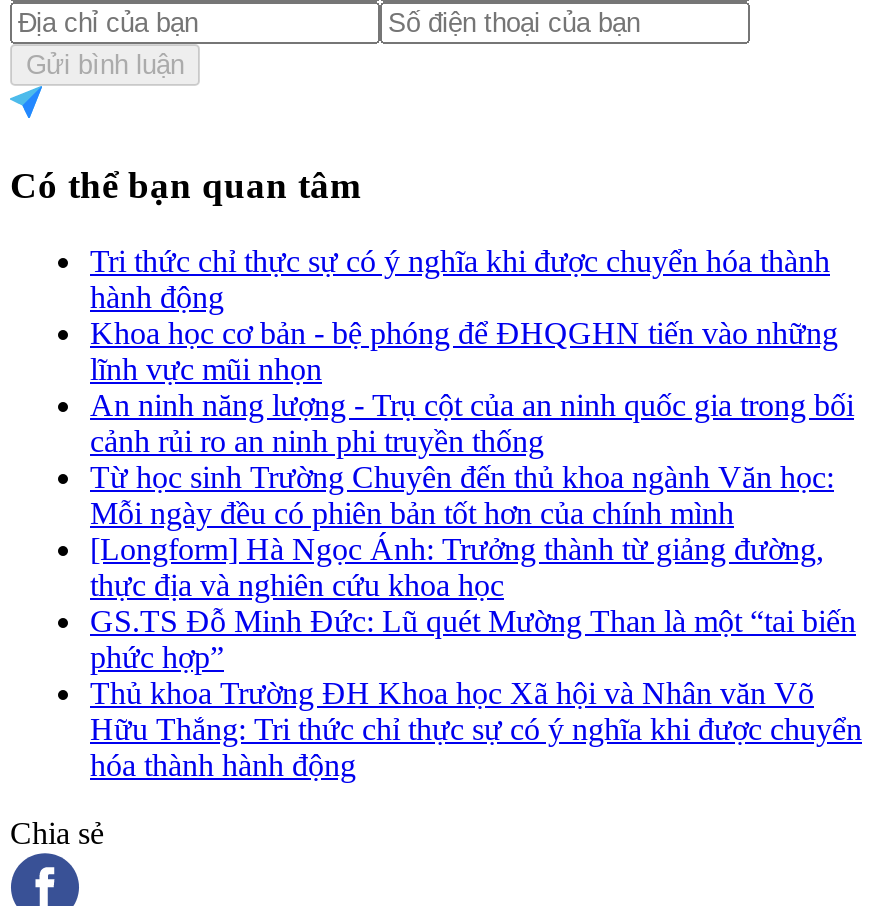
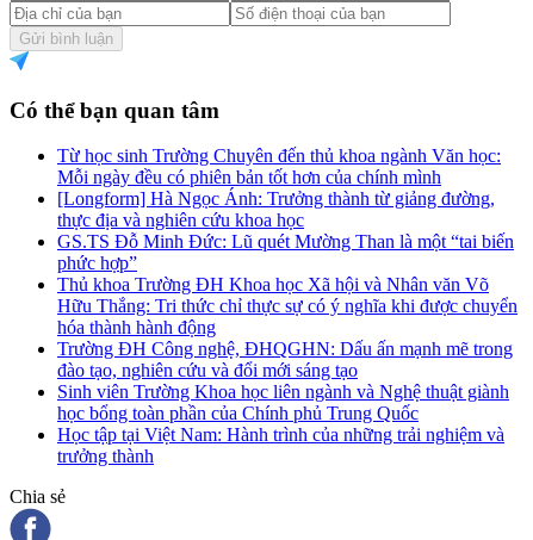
- Tri thức chỉ thực sự có ý nghĩa khi được chuyển hóa thành
- hành động
- Khoa học cơ bản - bệ phóng để ĐHQGHN tiến vào những
- lĩnh vực mũi nhọn
- An ninh năng lượng - Trụ cột của an ninh quốc gia trong bối
- cảnh rủi ro an ninh phi truyền thống

moved up: Từ học sinh Trường Chuyên đến thủ khoa ngành Văn học: | Mỗi ngày đều có phiên bản tốt hơn của chính mình | [Longform] Hà Ngọc Ánh: Trưởng thành từ giảng đường, | ... | Hữu Thắng: Tri thức chỉ thực sự có ý nghĩa khi được chuyển | hóa thành hành động

+ Trường ĐH Công nghệ, ĐHQGHN: Dấu ấn mạnh mẽ trong
+ đào tạo, nghiên cứu và đổi mới sáng tạo
+ Sinh viên Trường Khoa học liên ngành và Nghệ thuật giành
+ học bổng toàn phần của Chính phủ Trung Quốc
+ Học tập tại Việt Nam: Hành trình của những trải nghiệm và
+ trưởng thành
